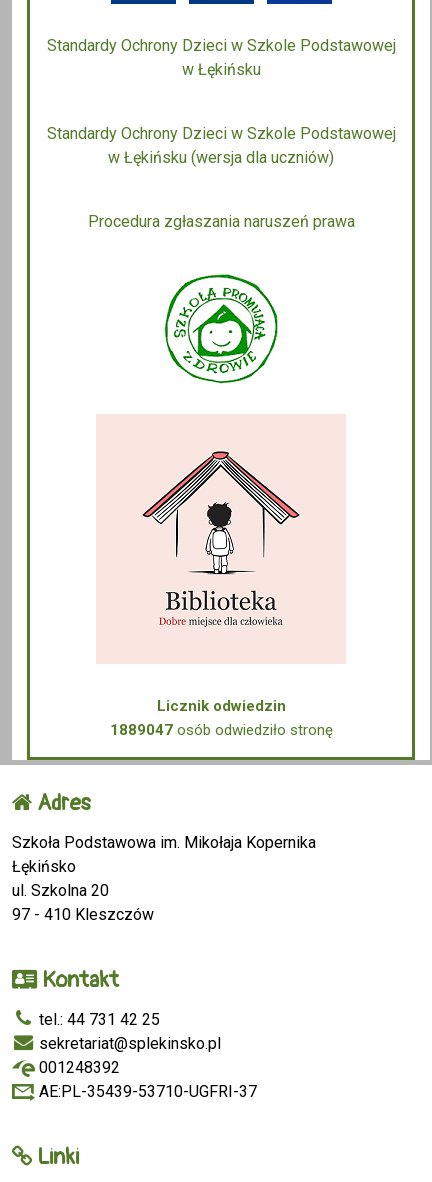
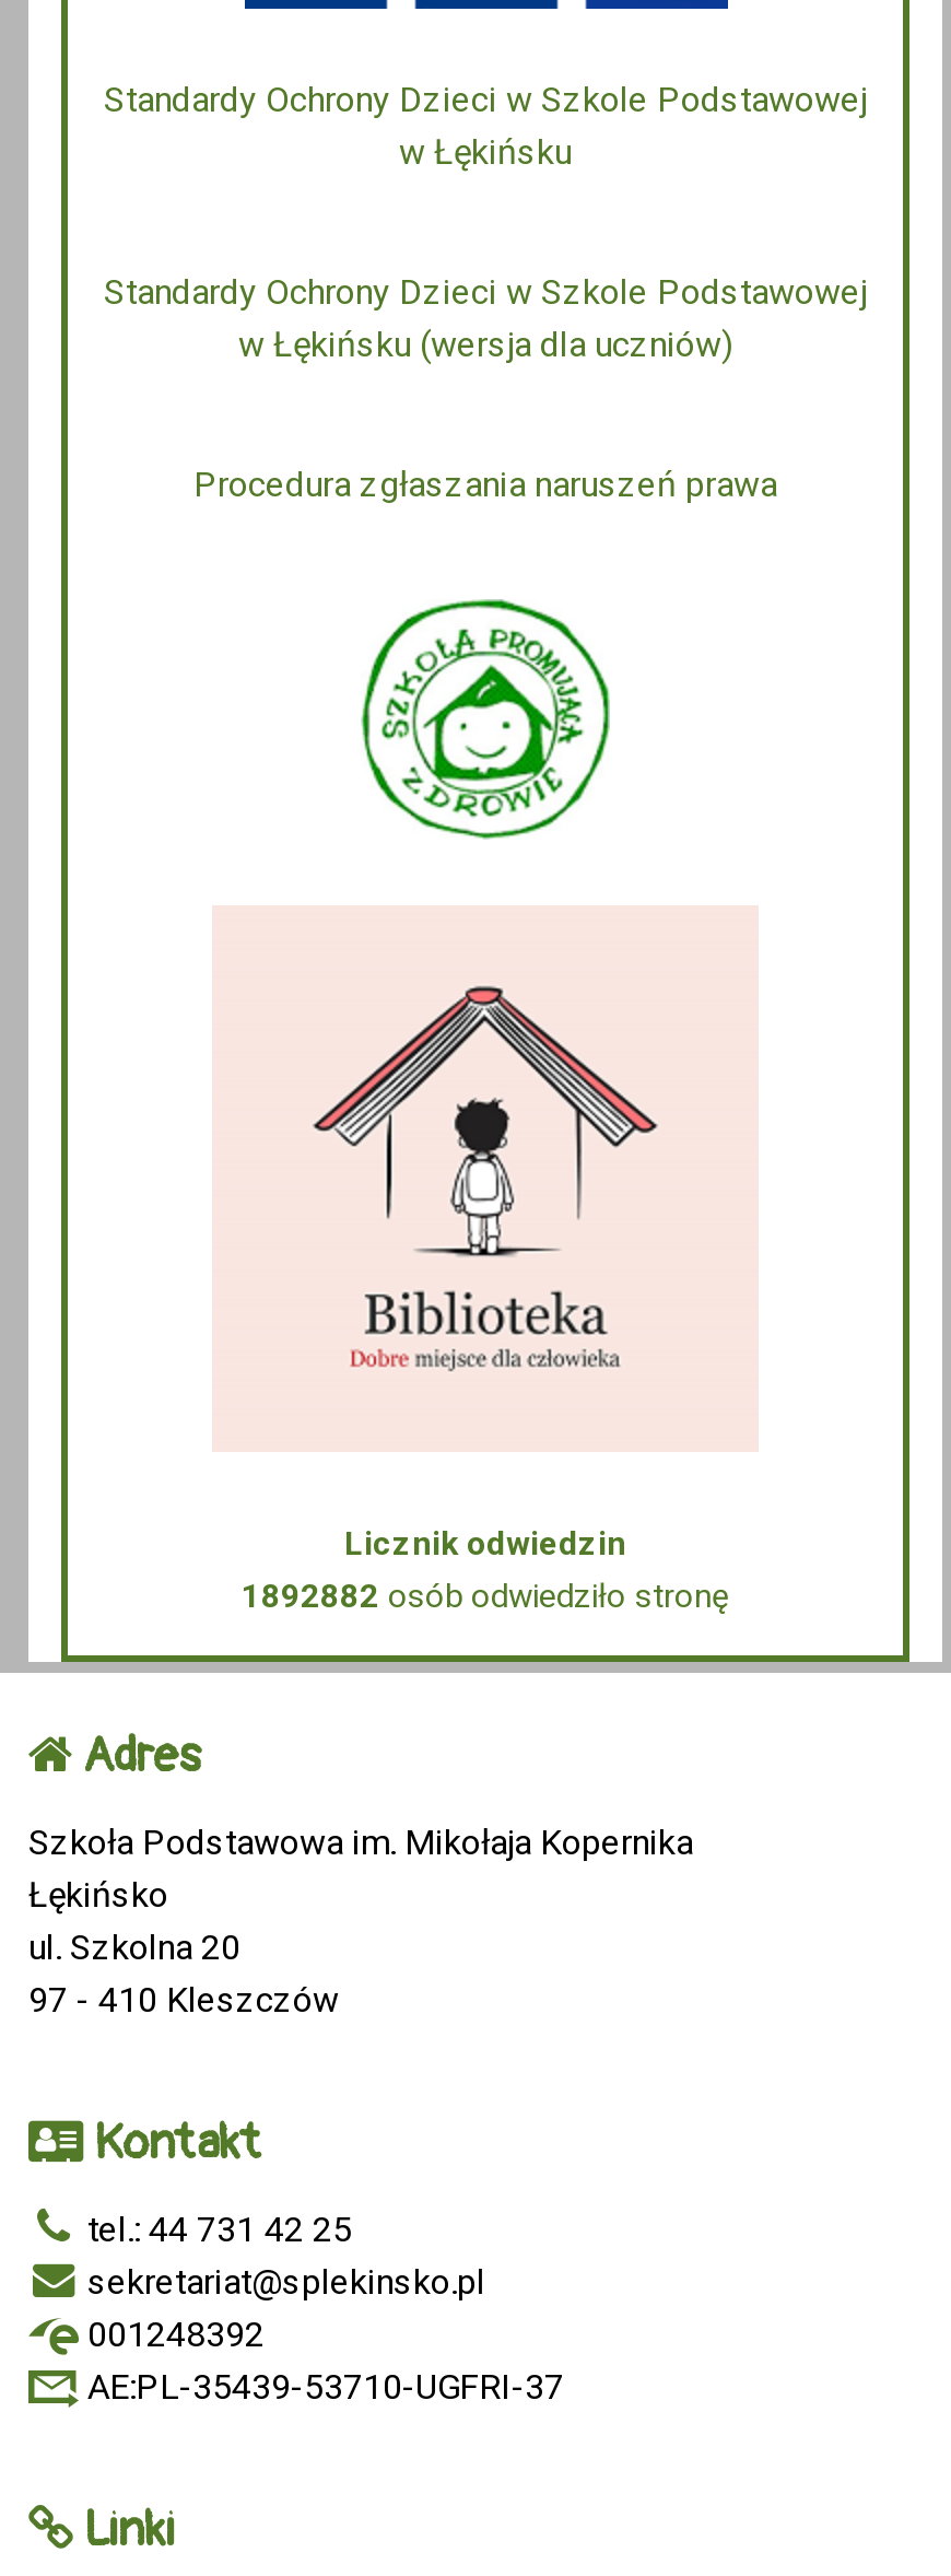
- 1889047 osób odwiedziło stronę
+ 1892882 osób odwiedziło stronę
